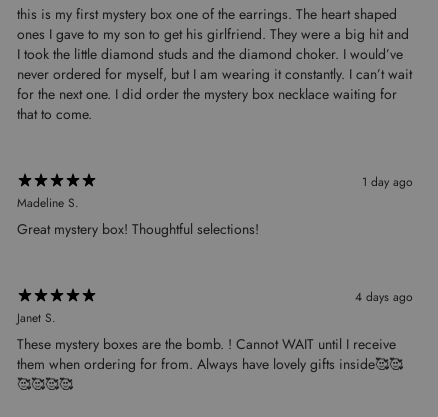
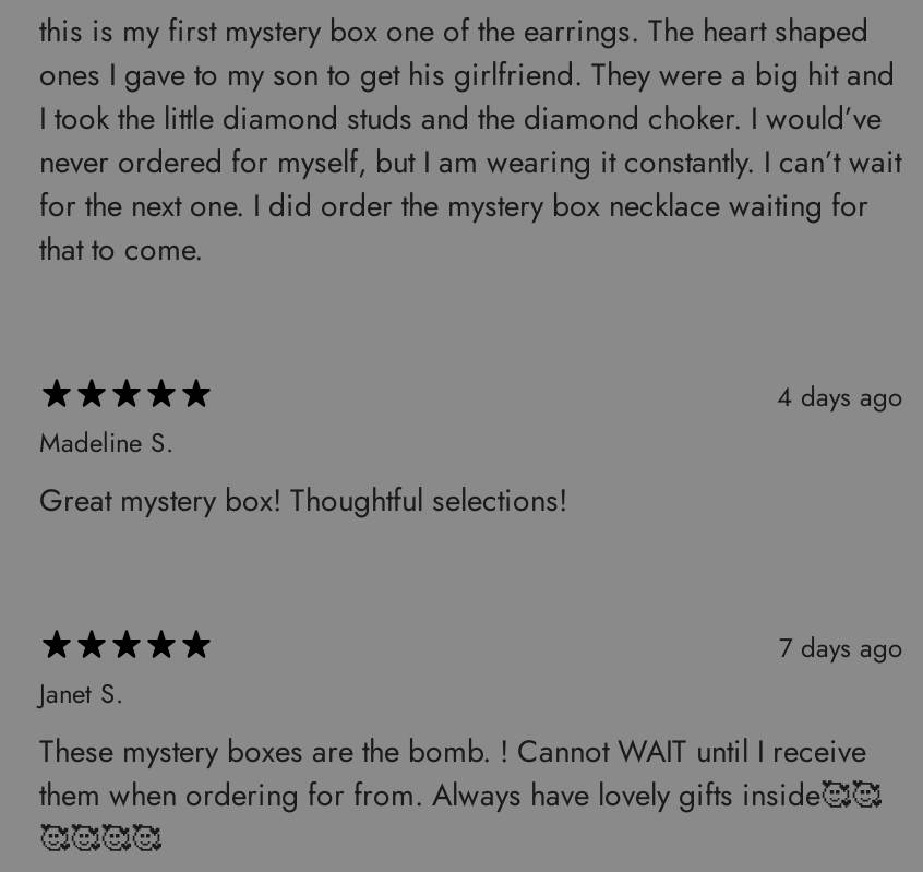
- 1 day ago
+ 4 days ago

- 4 days ago
+ 7 days ago
